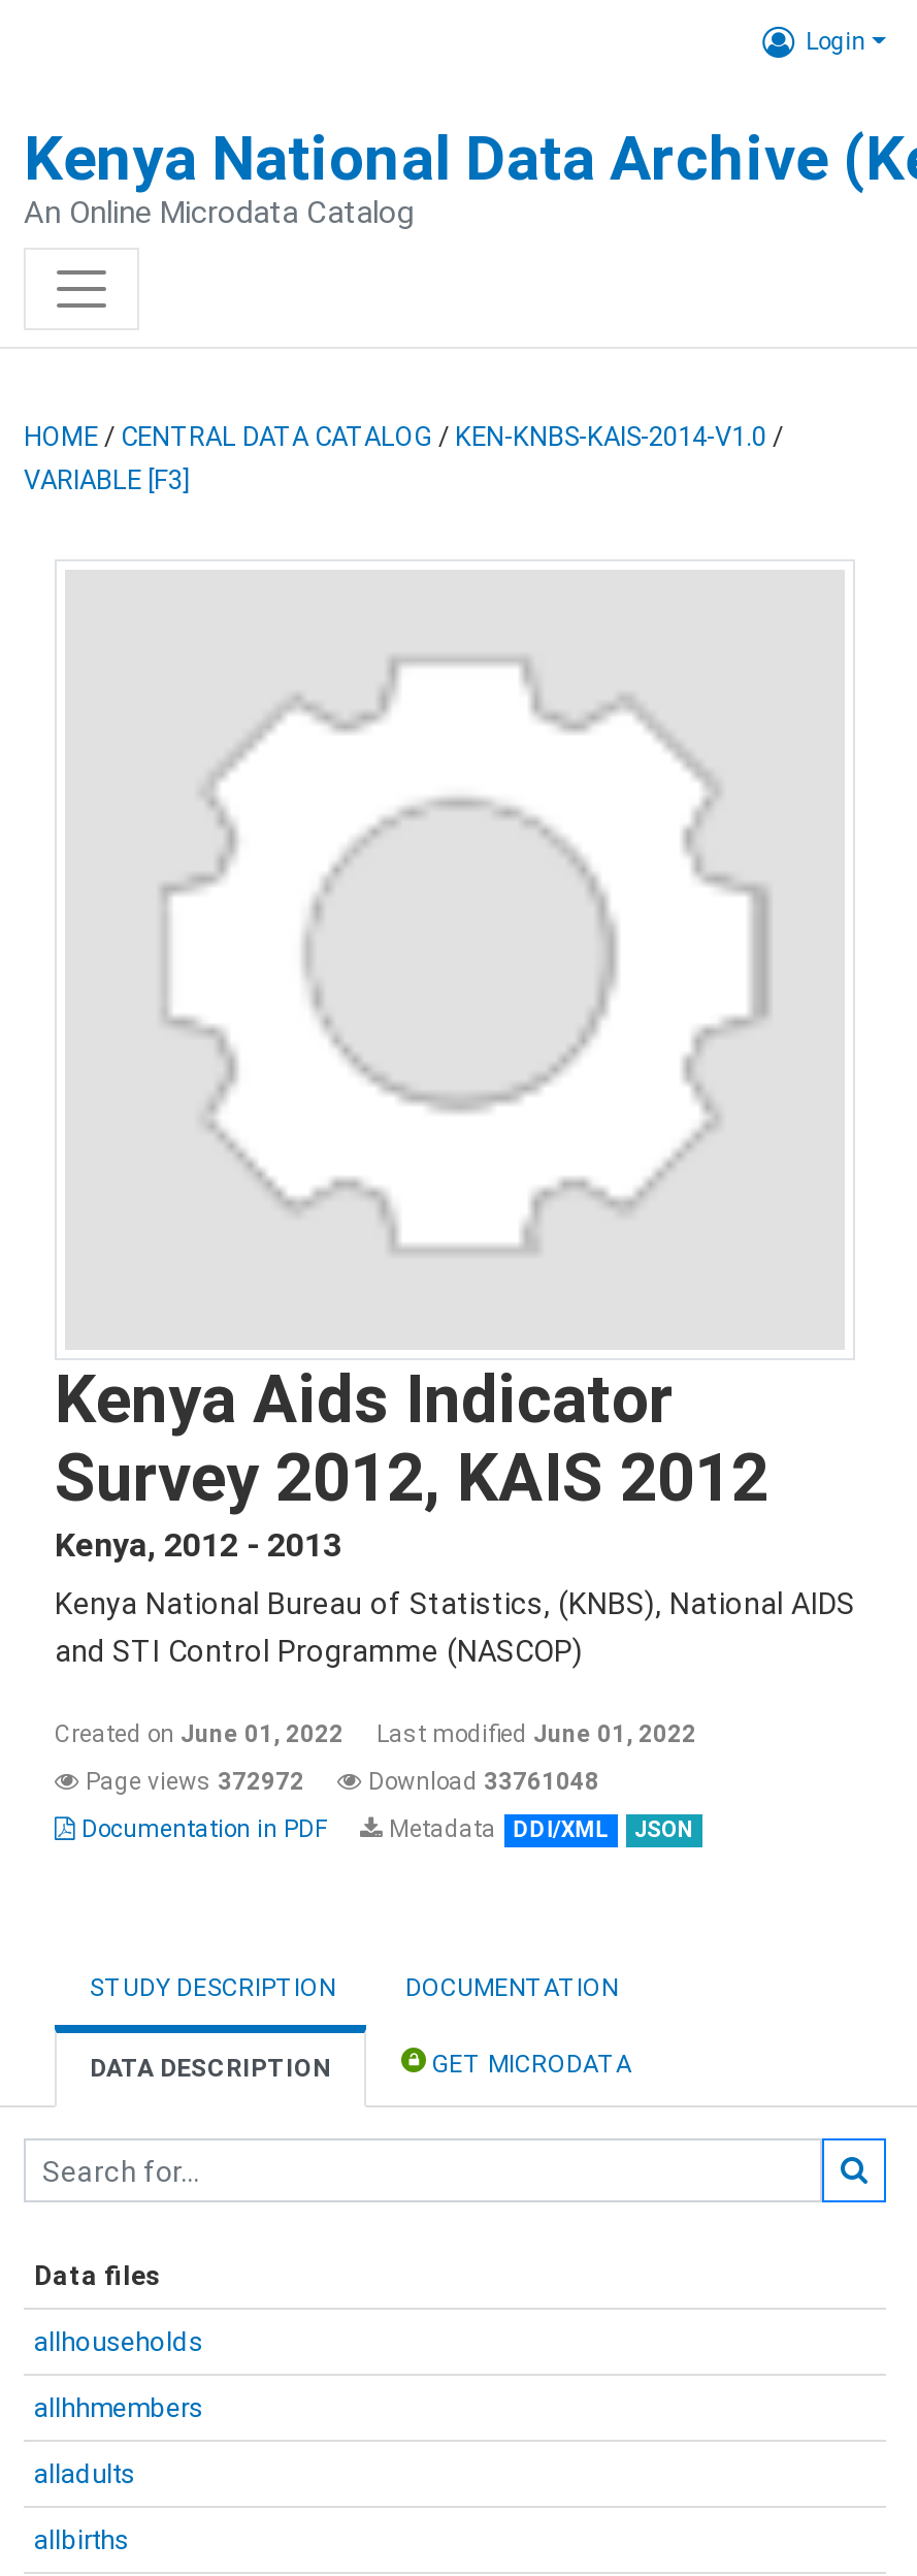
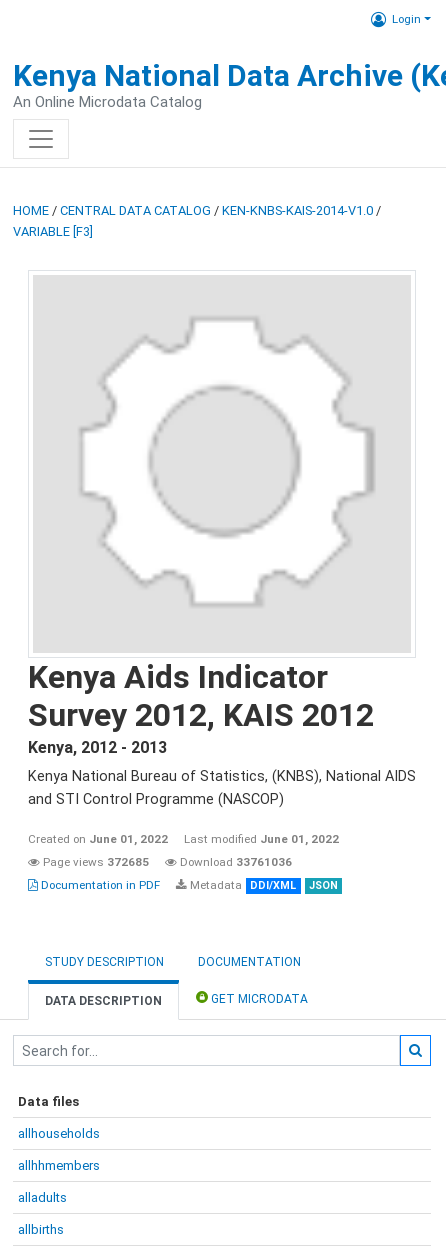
- Page views 372972
+ Page views 372685

- Download 33761048
+ Download 33761036
